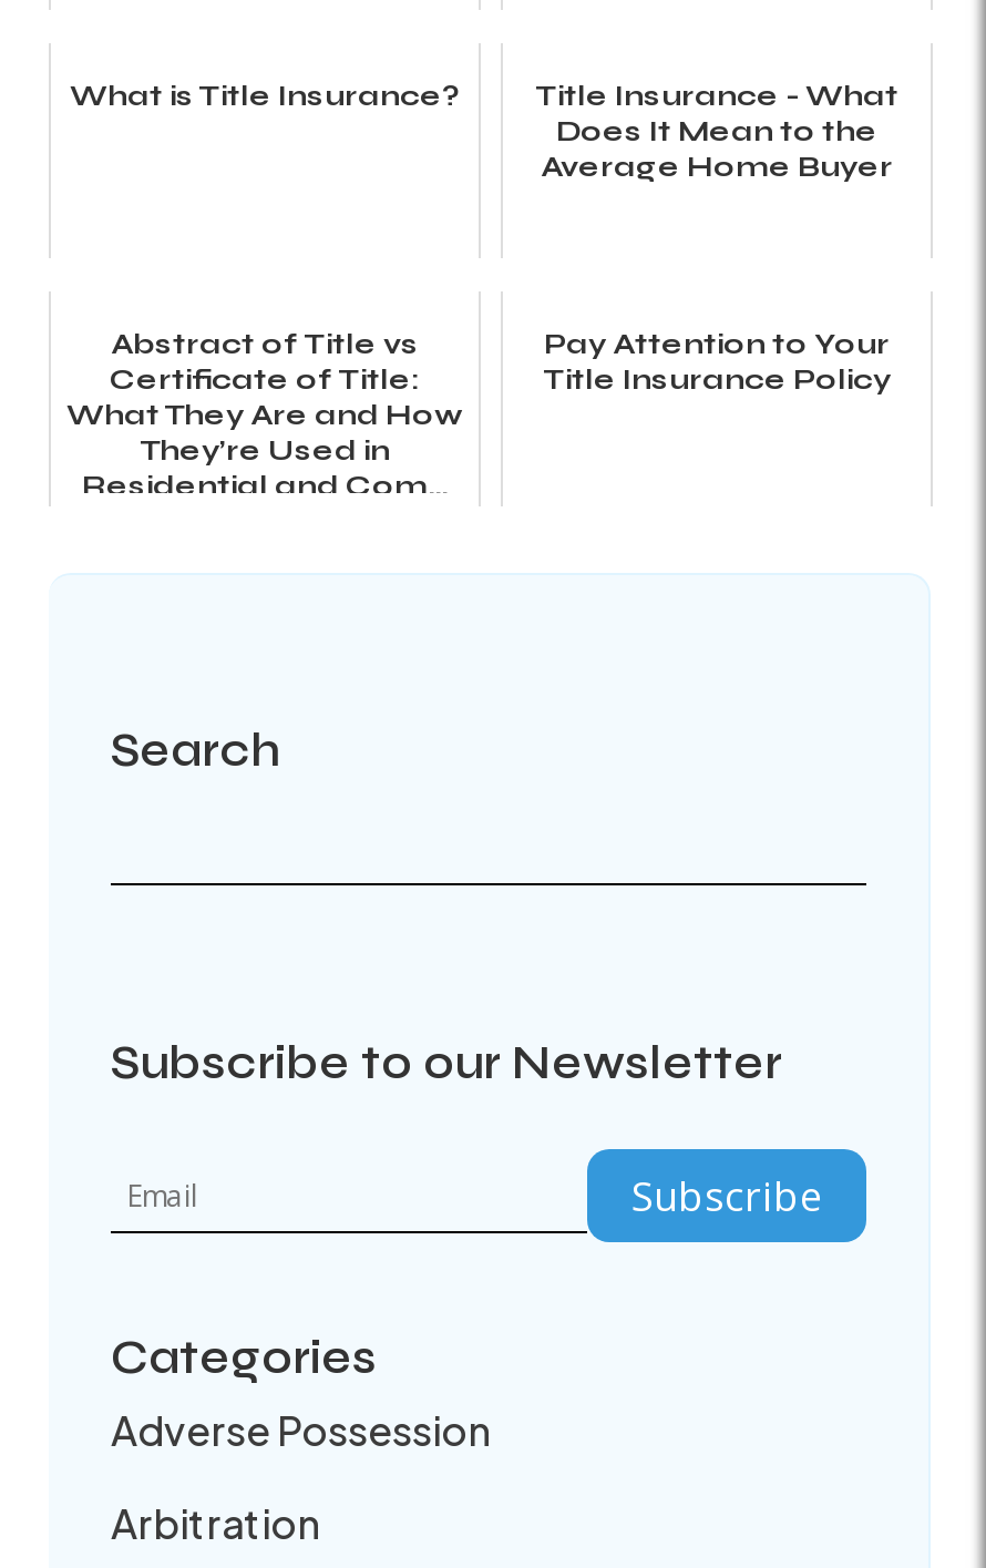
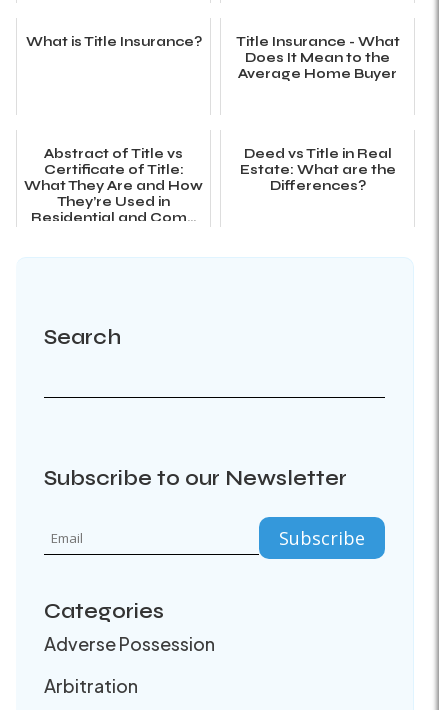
- Pay Attention to Your
- Title Insurance Policy
+ Deed vs Title in Real
+ Estate: What are the
+ Differences?
